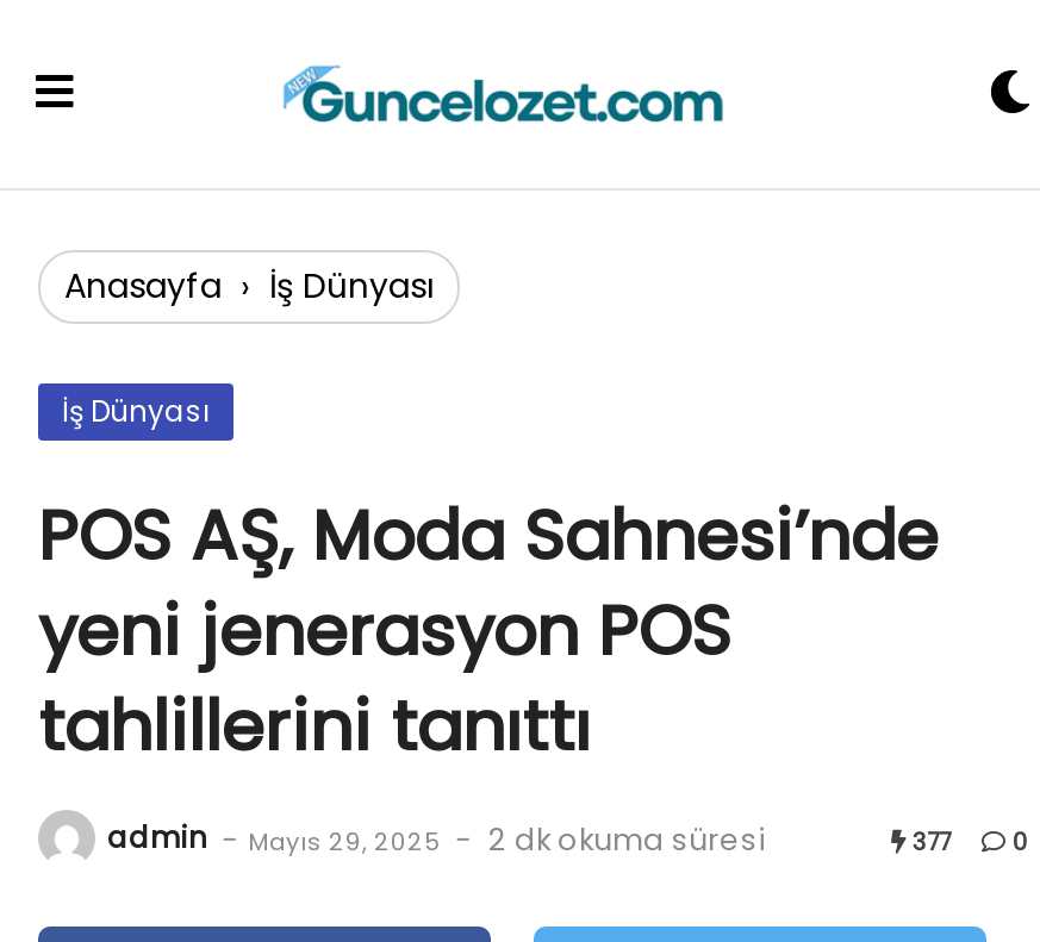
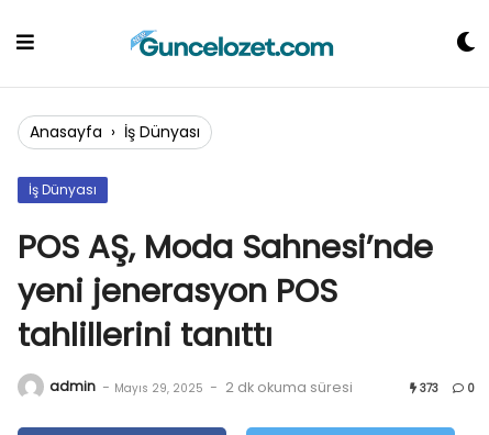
- 377 0
+ 373 0
